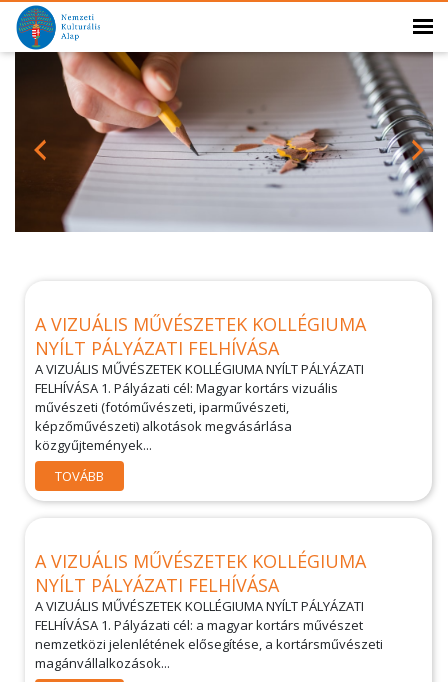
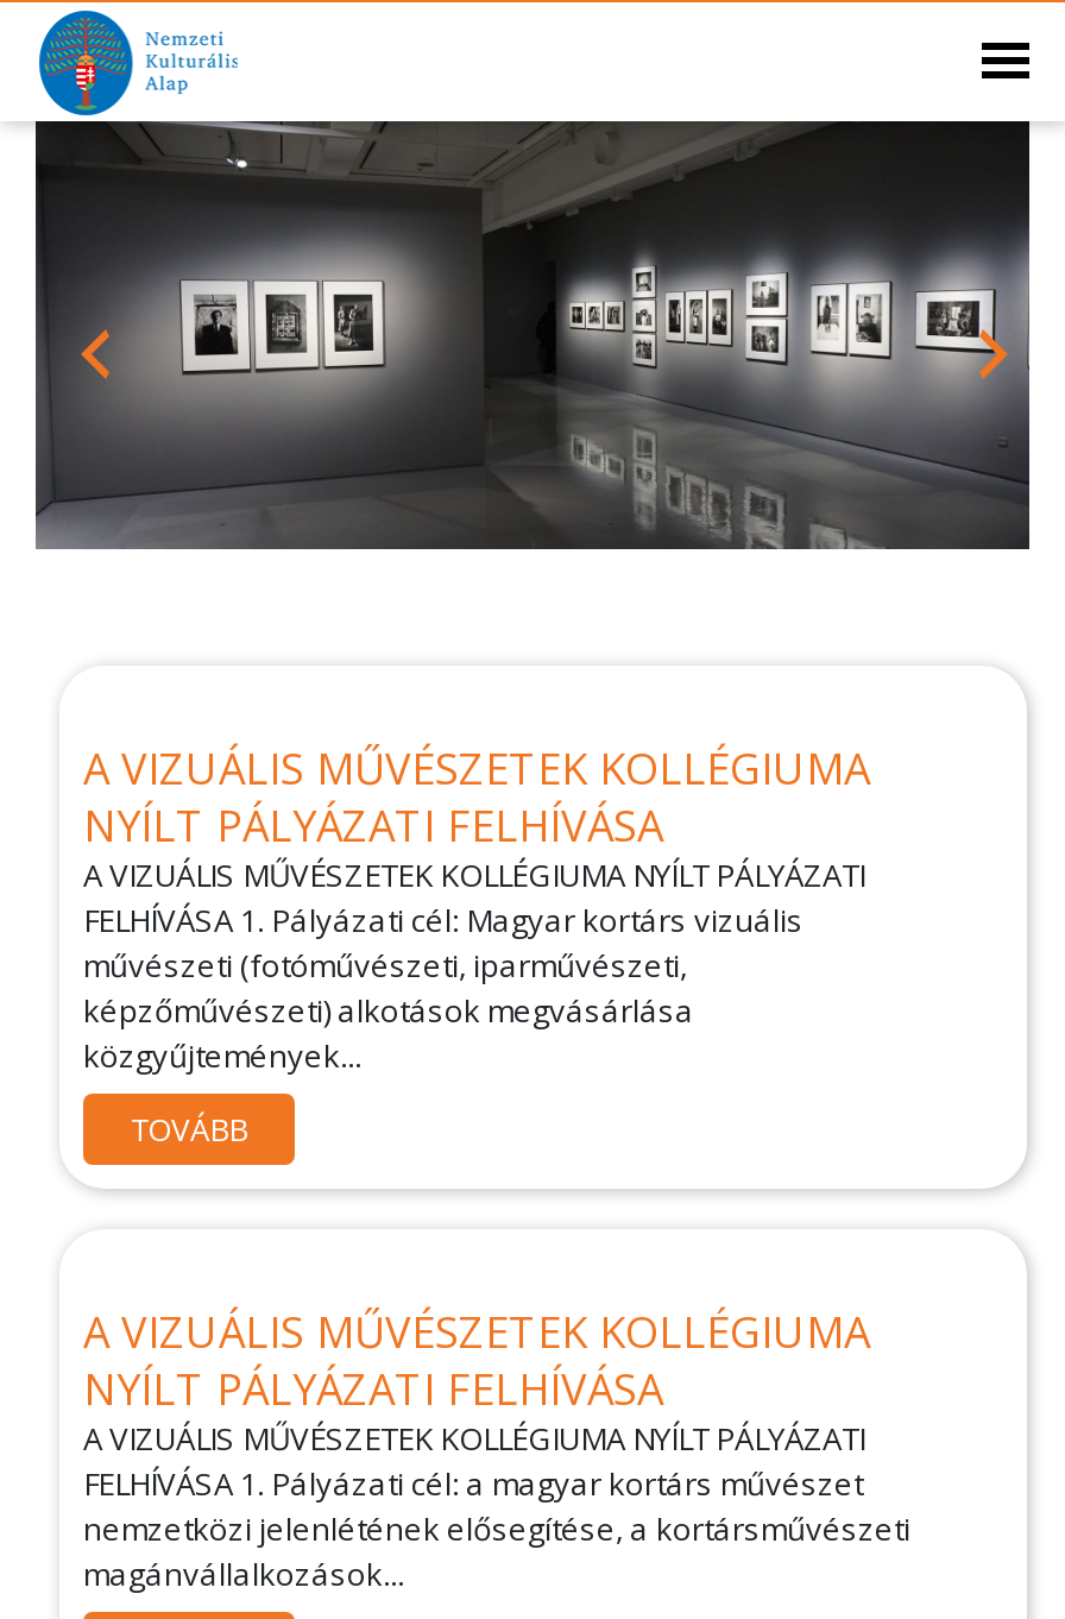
- [image]
+ [image]
